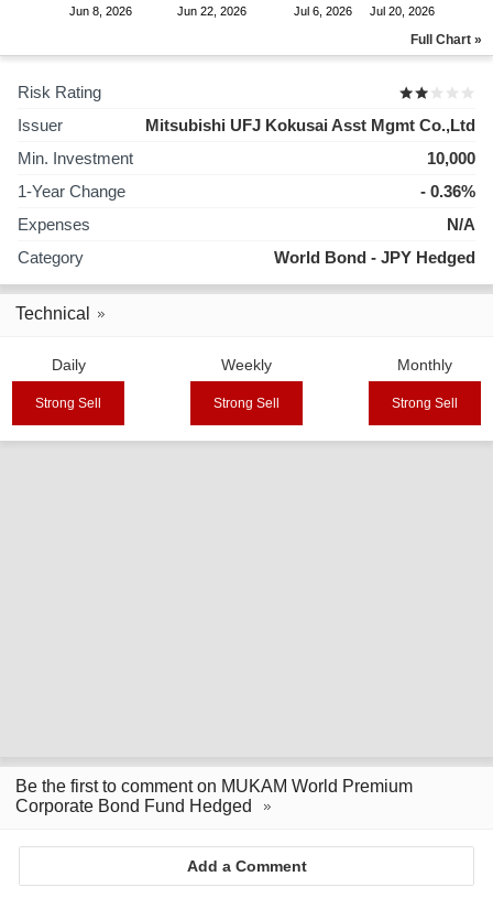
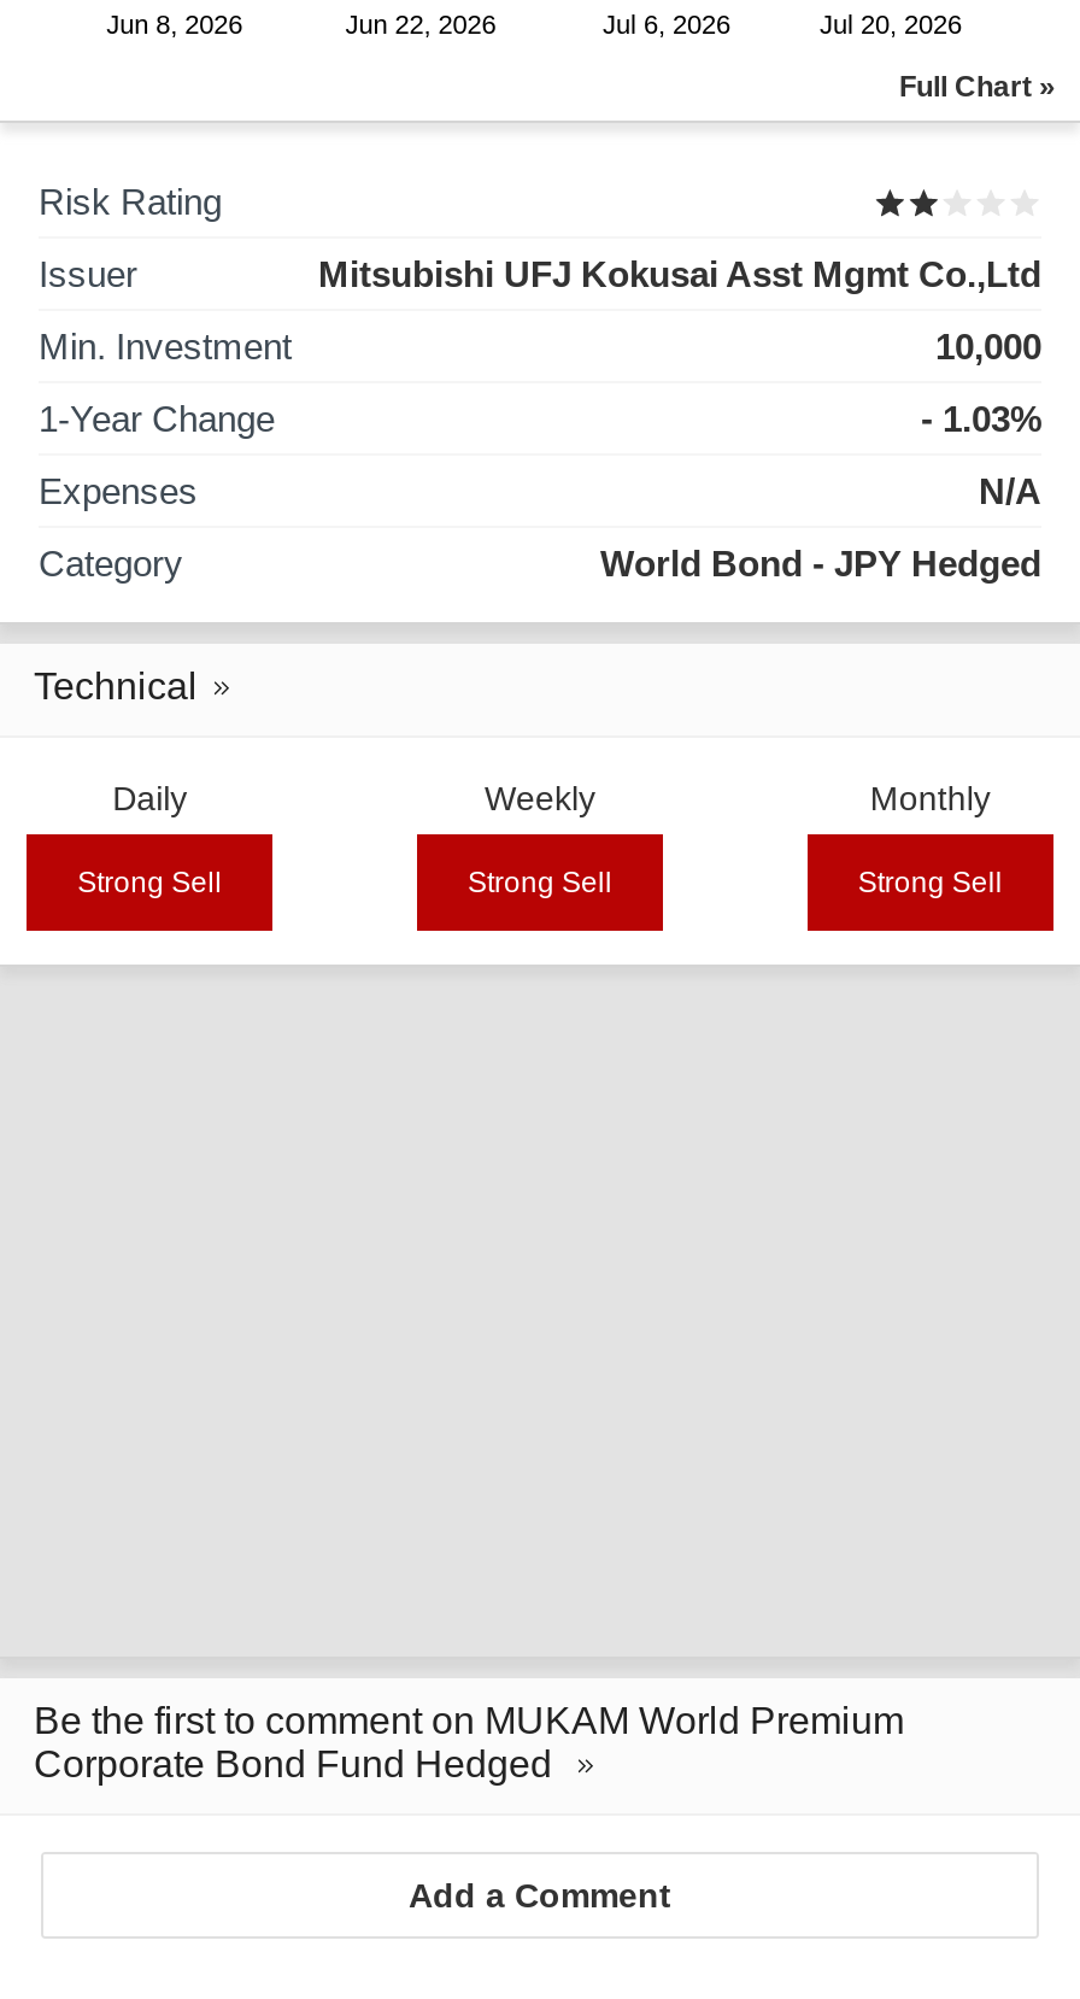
- - 0.36%
+ - 1.03%
